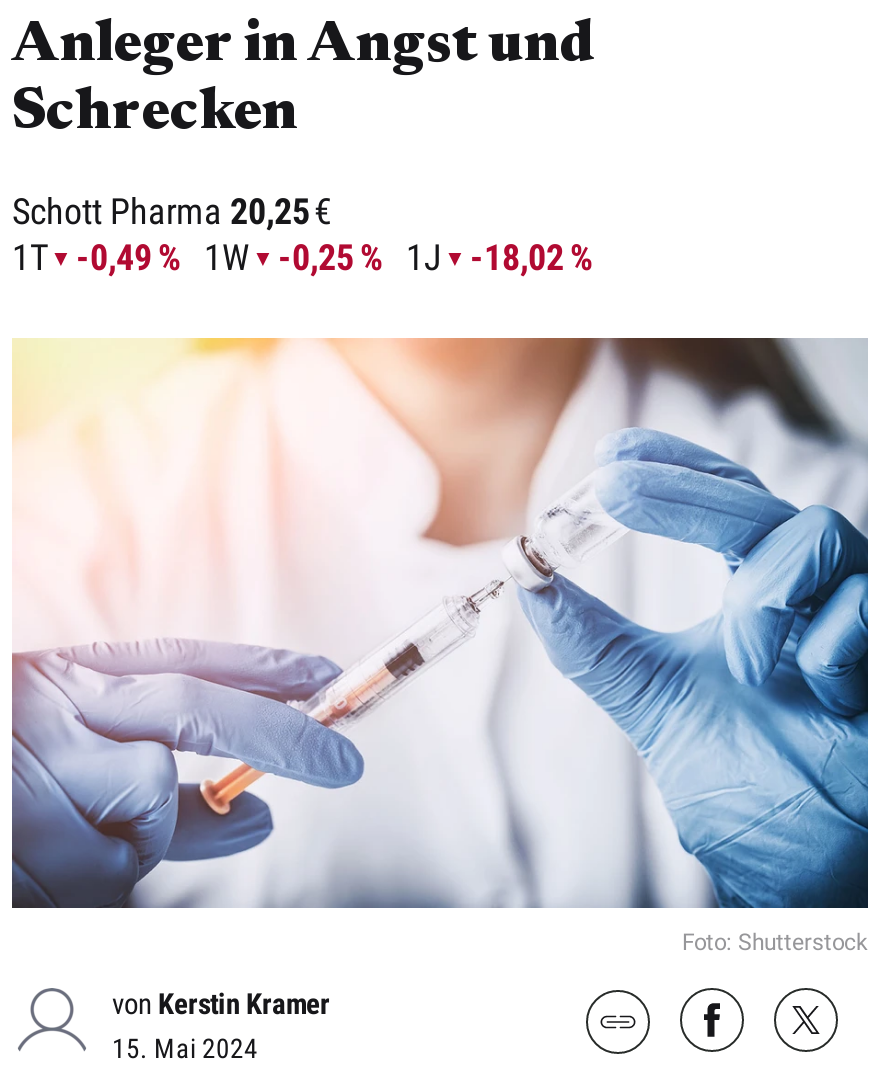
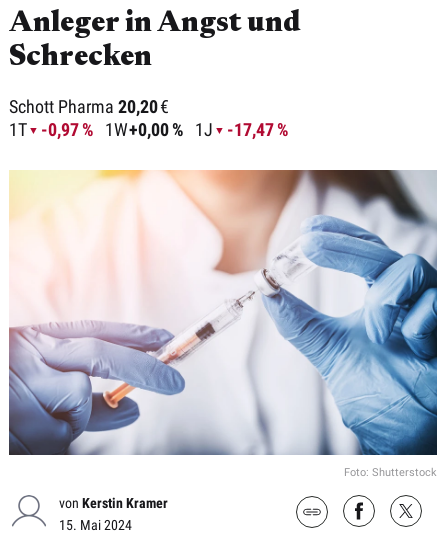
- Schott Pharma 20,25 €
+ Schott Pharma 20,20 €

- -0,49 % 1W
- -0,25 % 1J
- -18,02 %
+ -0,97 % 1W+0,00 % 1J
+ -17,47 %
